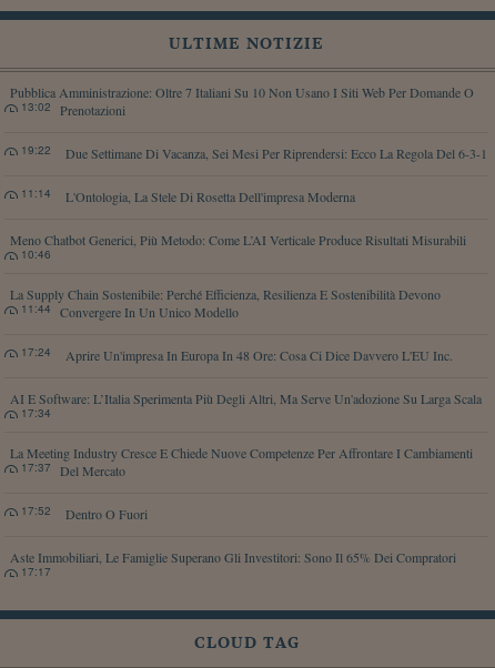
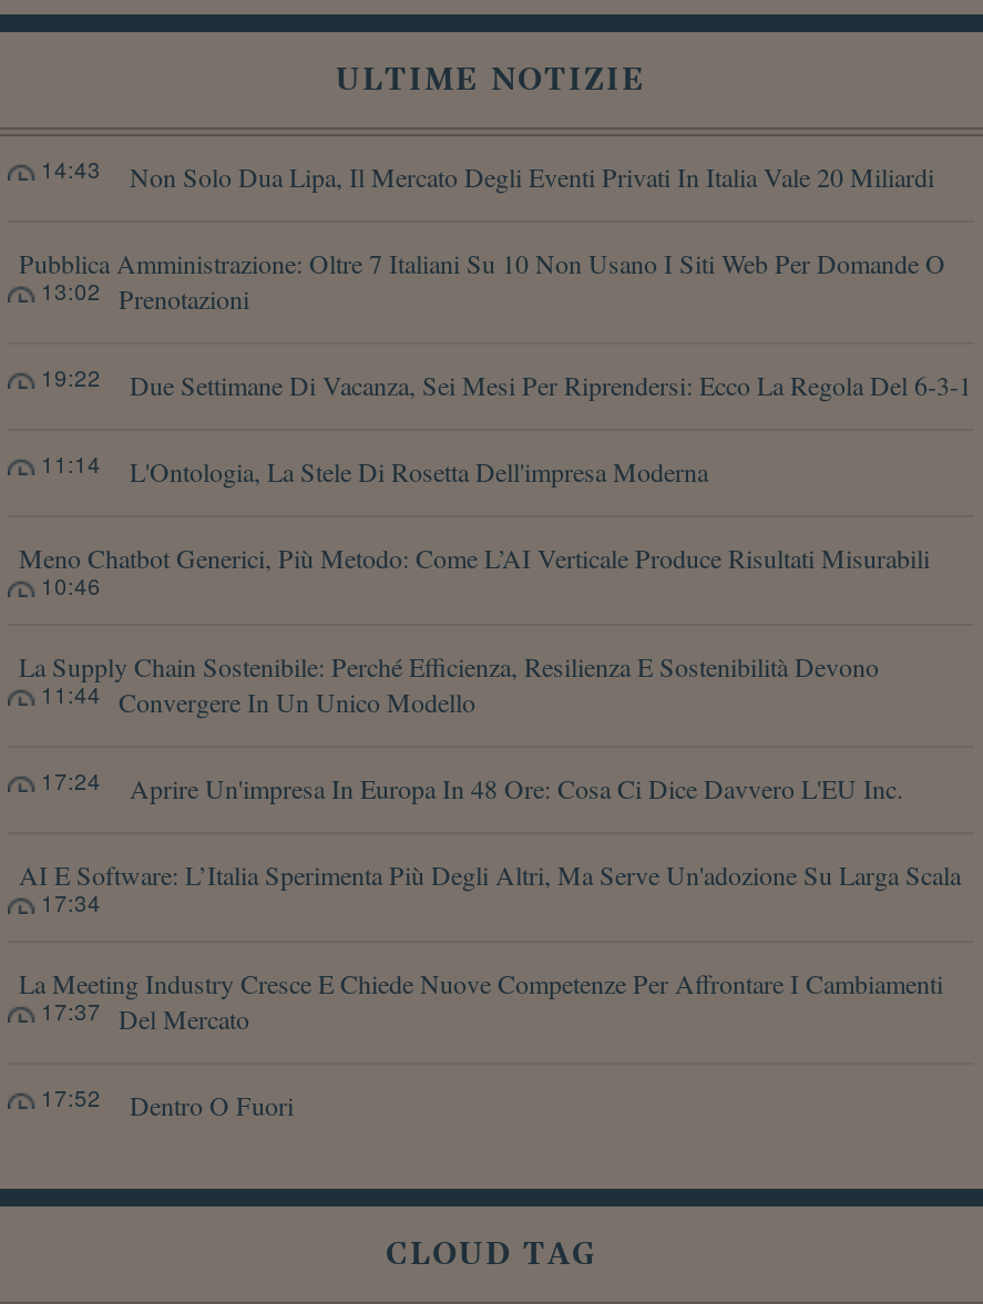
+ Non Solo Dua Lipa, Il Mercato Degli Eventi Privati In Italia Vale 20 Miliardi
+ 14:43

moved down: Pubblica Amministrazione: Oltre 7 Italiani Su 10 Non Usano I Siti Web Per Domande O | Prenotazioni | 13:02 | ... | Dentro O Fuori | 17:52

- Aste Immobiliari, Le Famiglie Superano Gli Investitori: Sono Il 65% Dei Compratori
- 17:17
